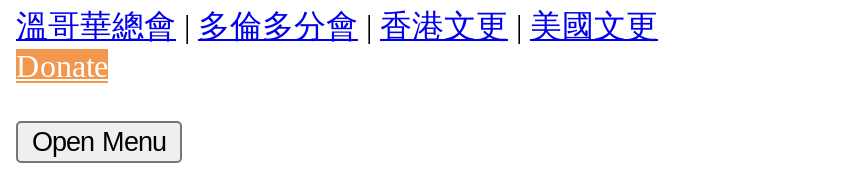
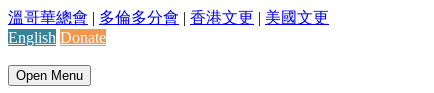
- Donate
+ English Donate
